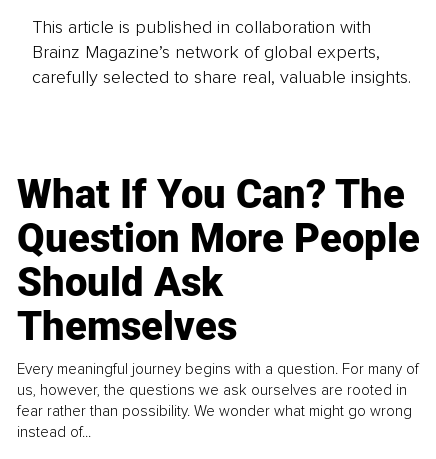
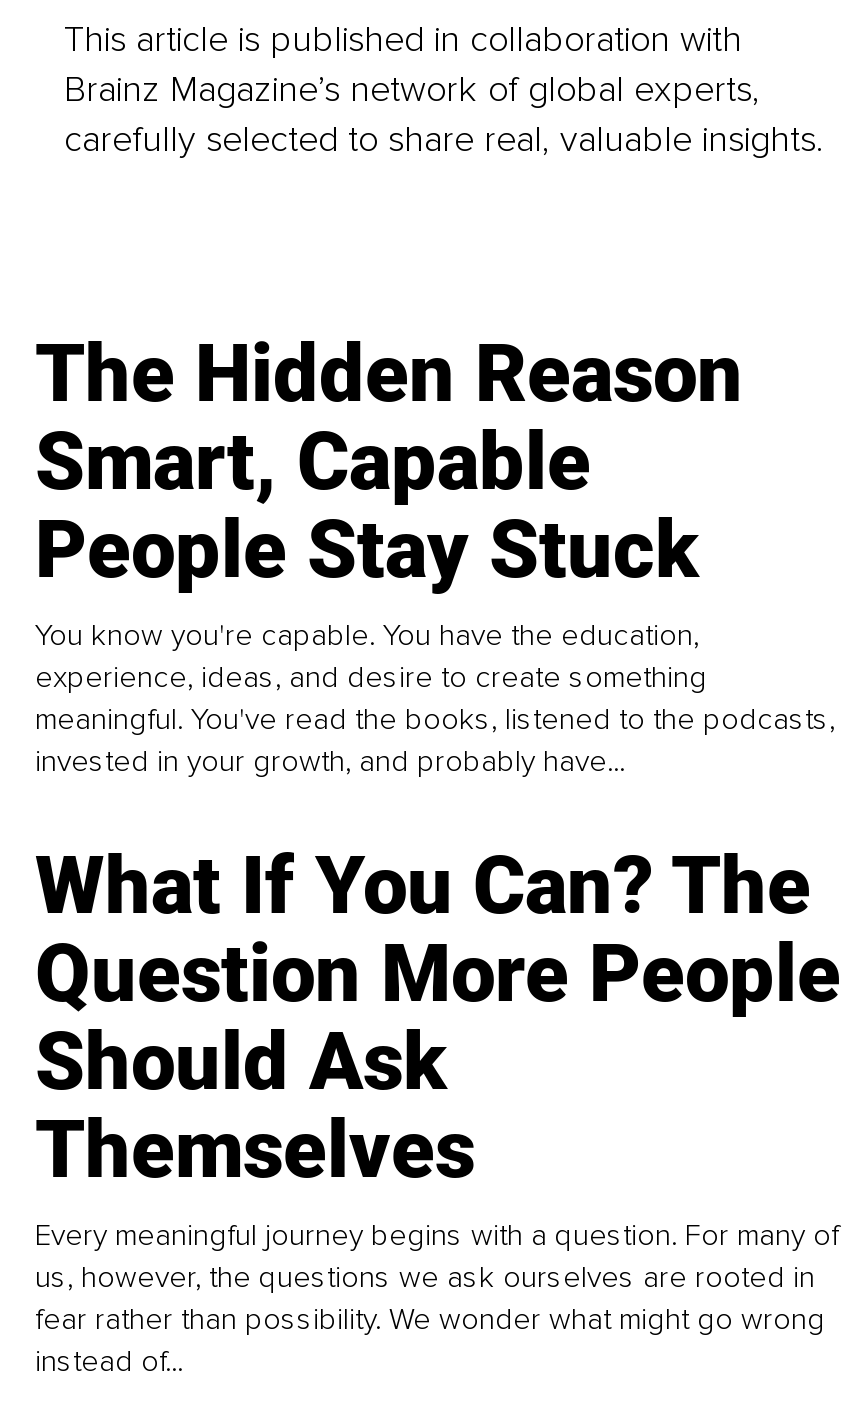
+ The Hidden Reason
+ Smart, Capable
+ People Stay Stuck
+ You know you're capable. You have the education,
+ experience, ideas, and desire to create something
+ meaningful. You've read the books, listened to the podcasts,
+ invested in your growth, and probably have...
